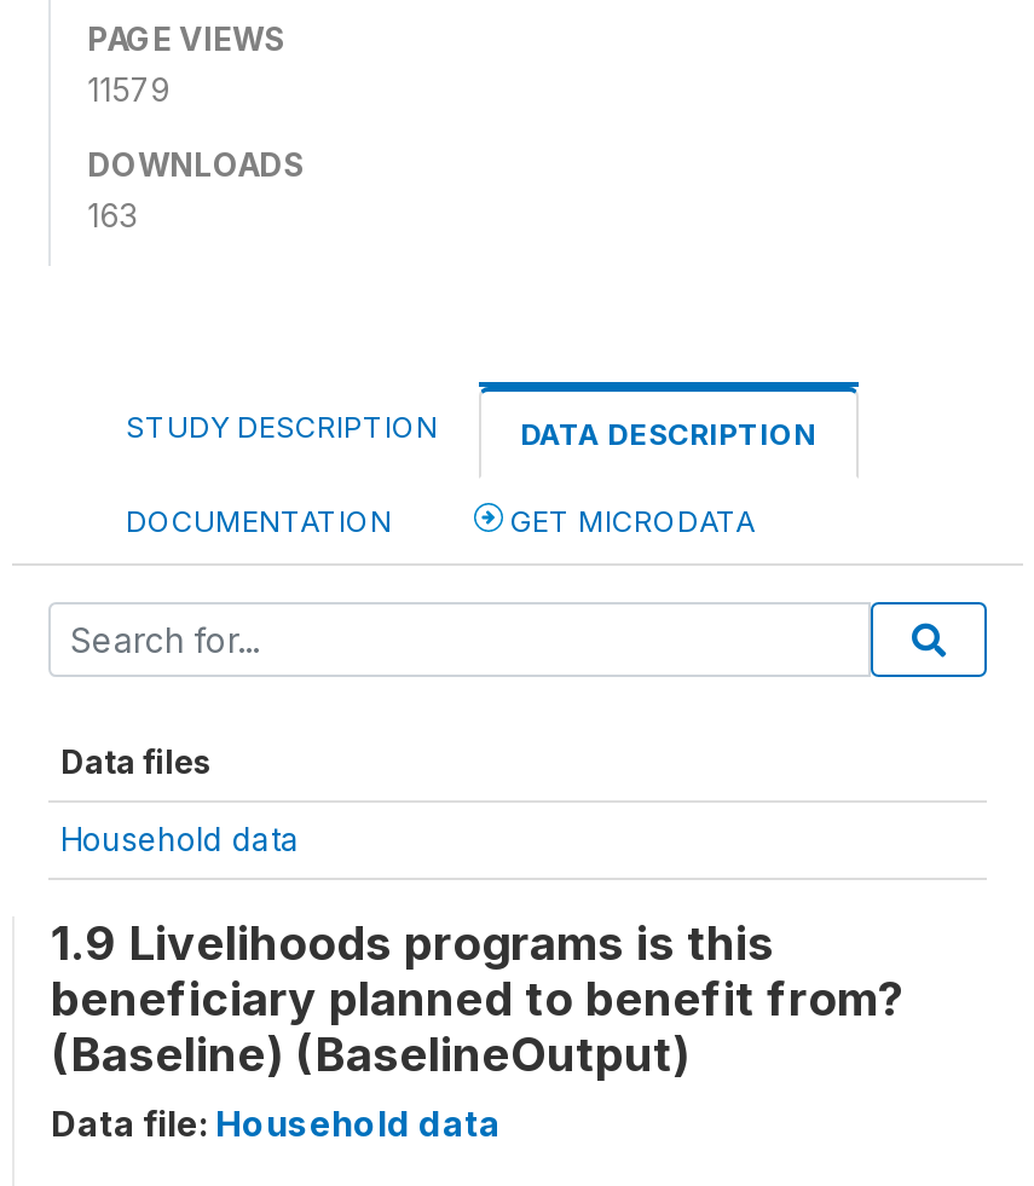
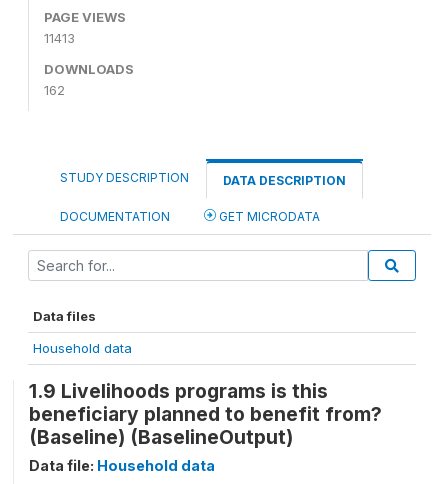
- 11579
+ 11413

- 163
+ 162
